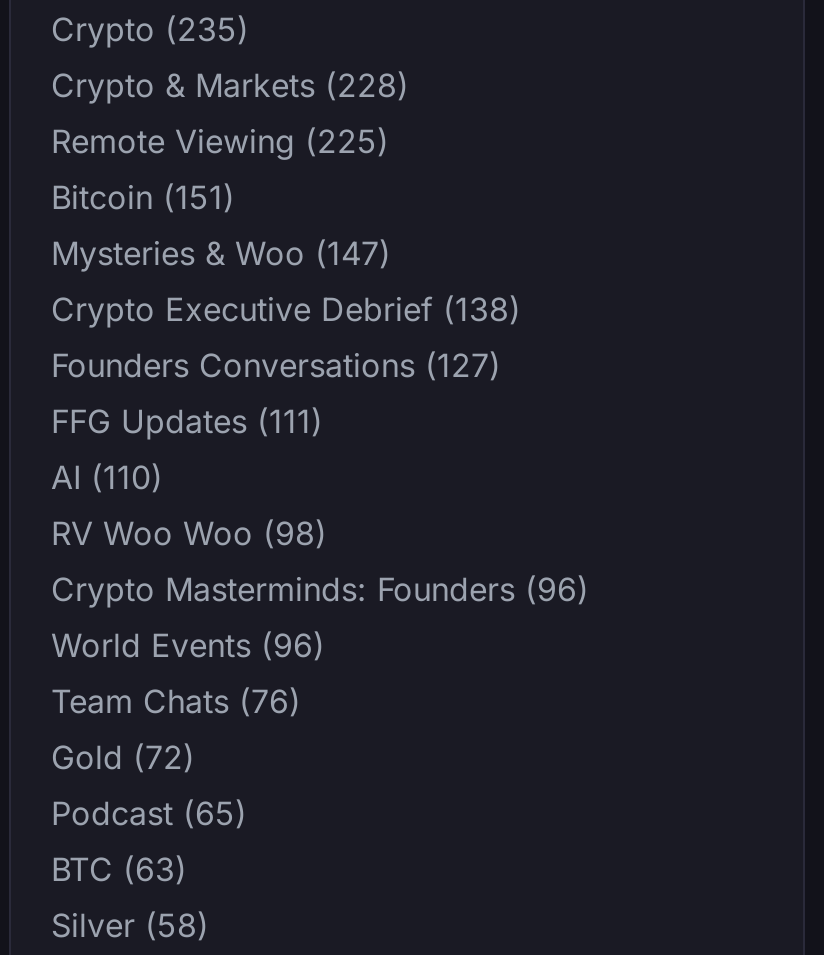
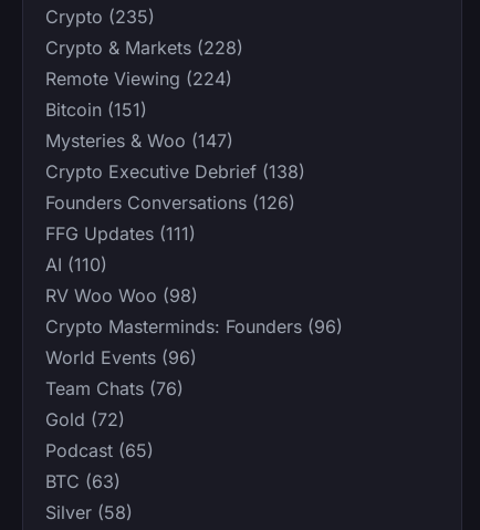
- Remote Viewing (225)
+ Remote Viewing (224)

- Founders Conversations (127)
+ Founders Conversations (126)
